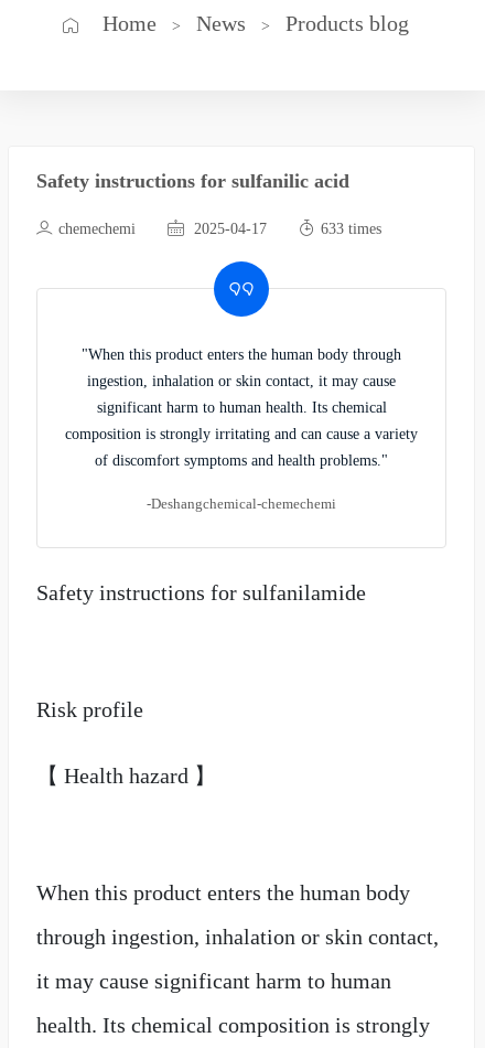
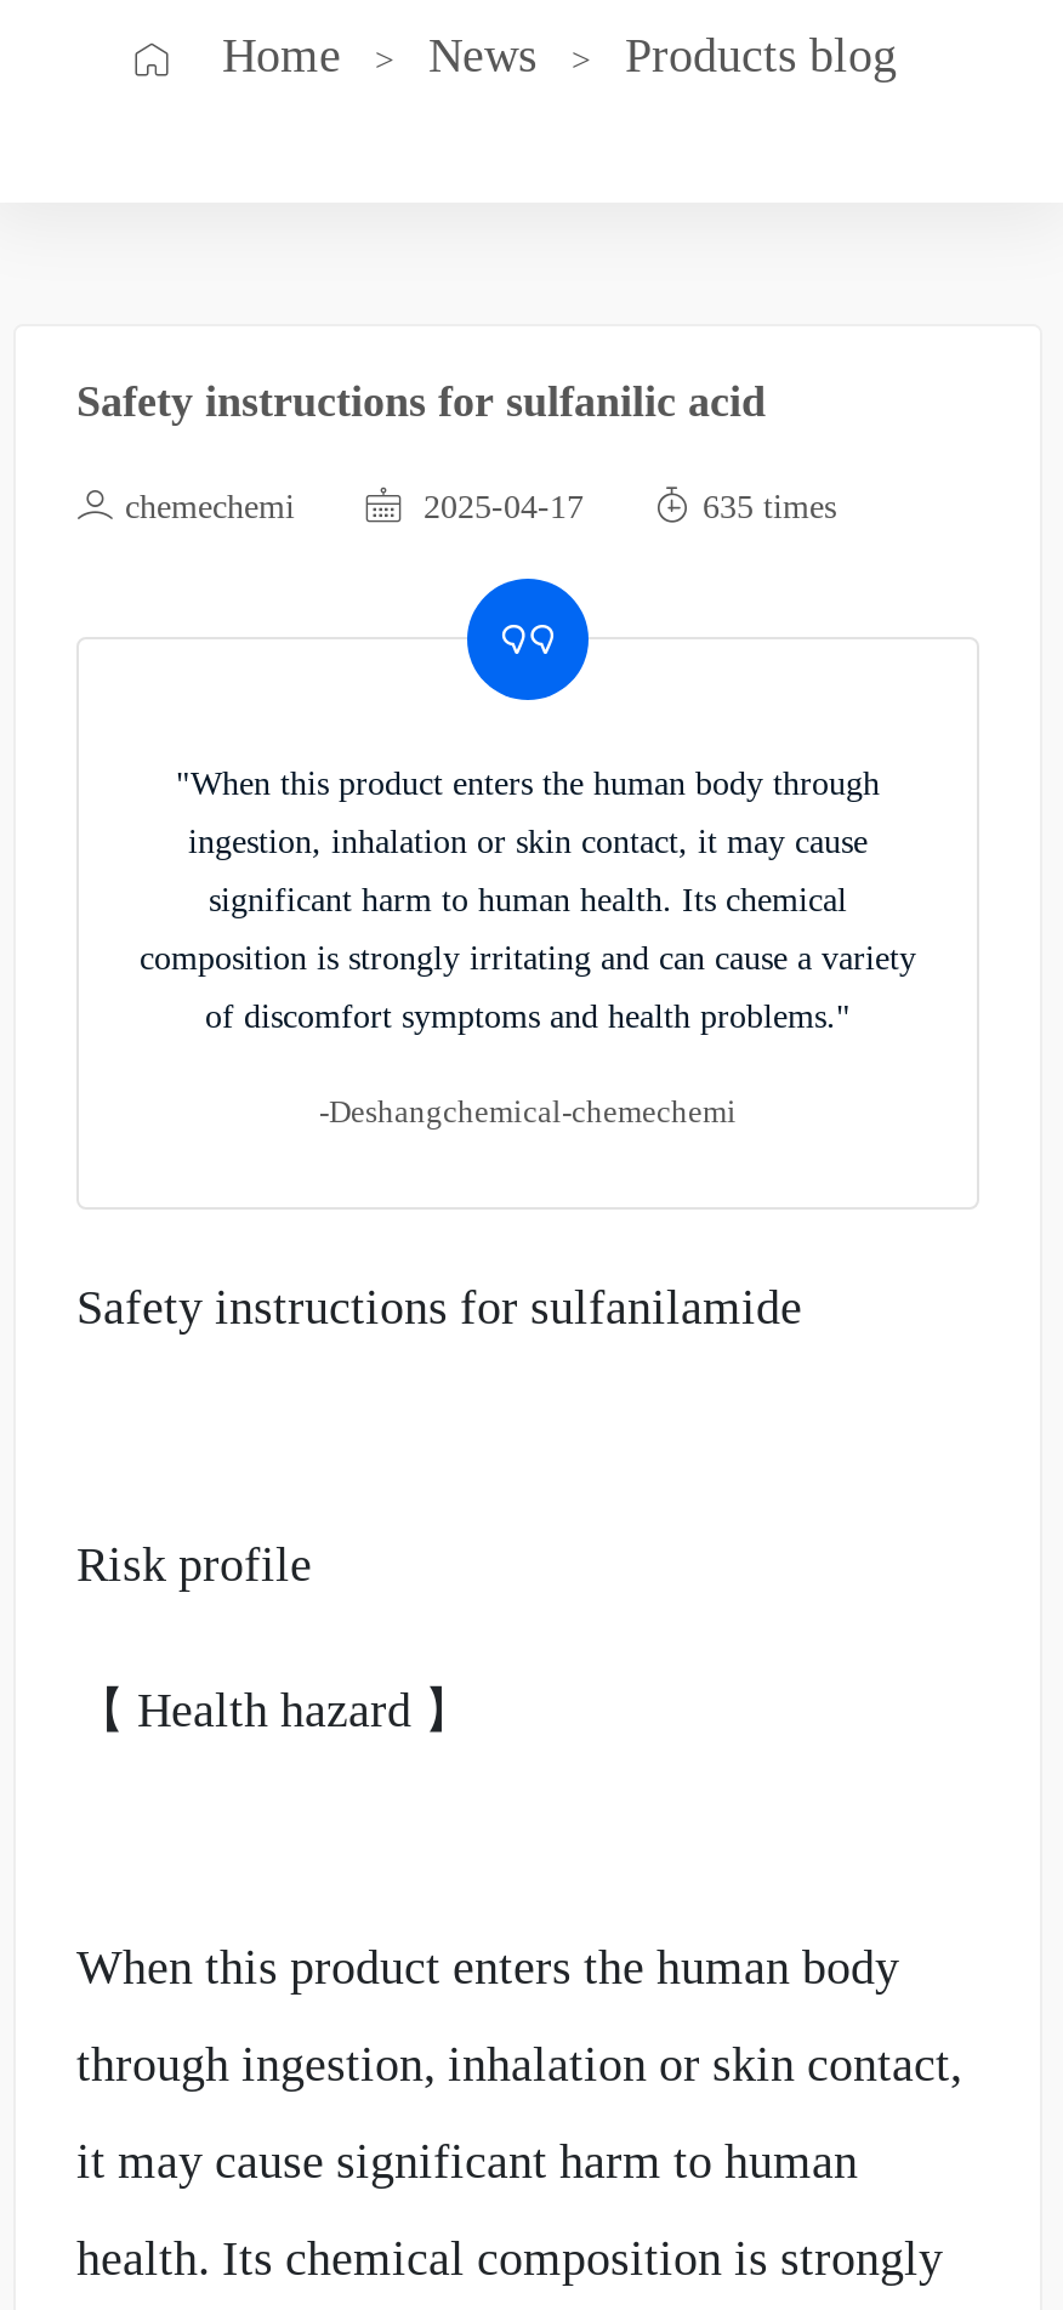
- 633 times
+ 635 times
